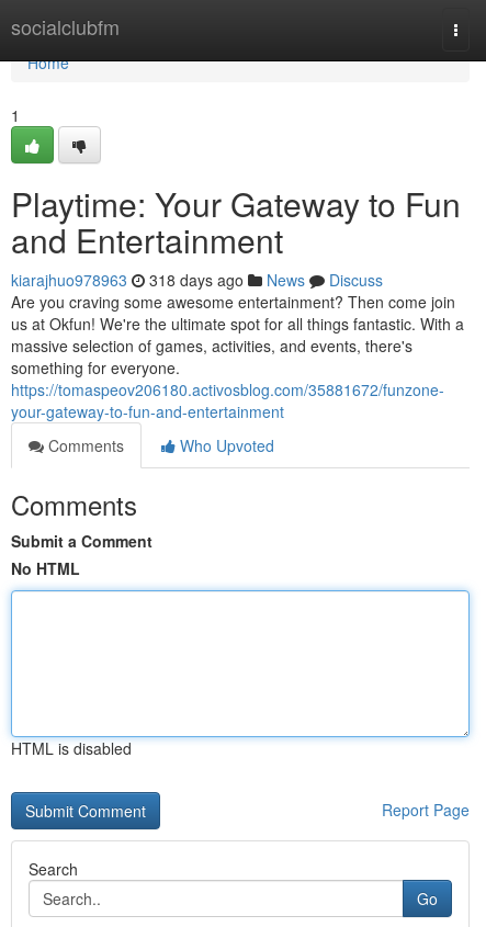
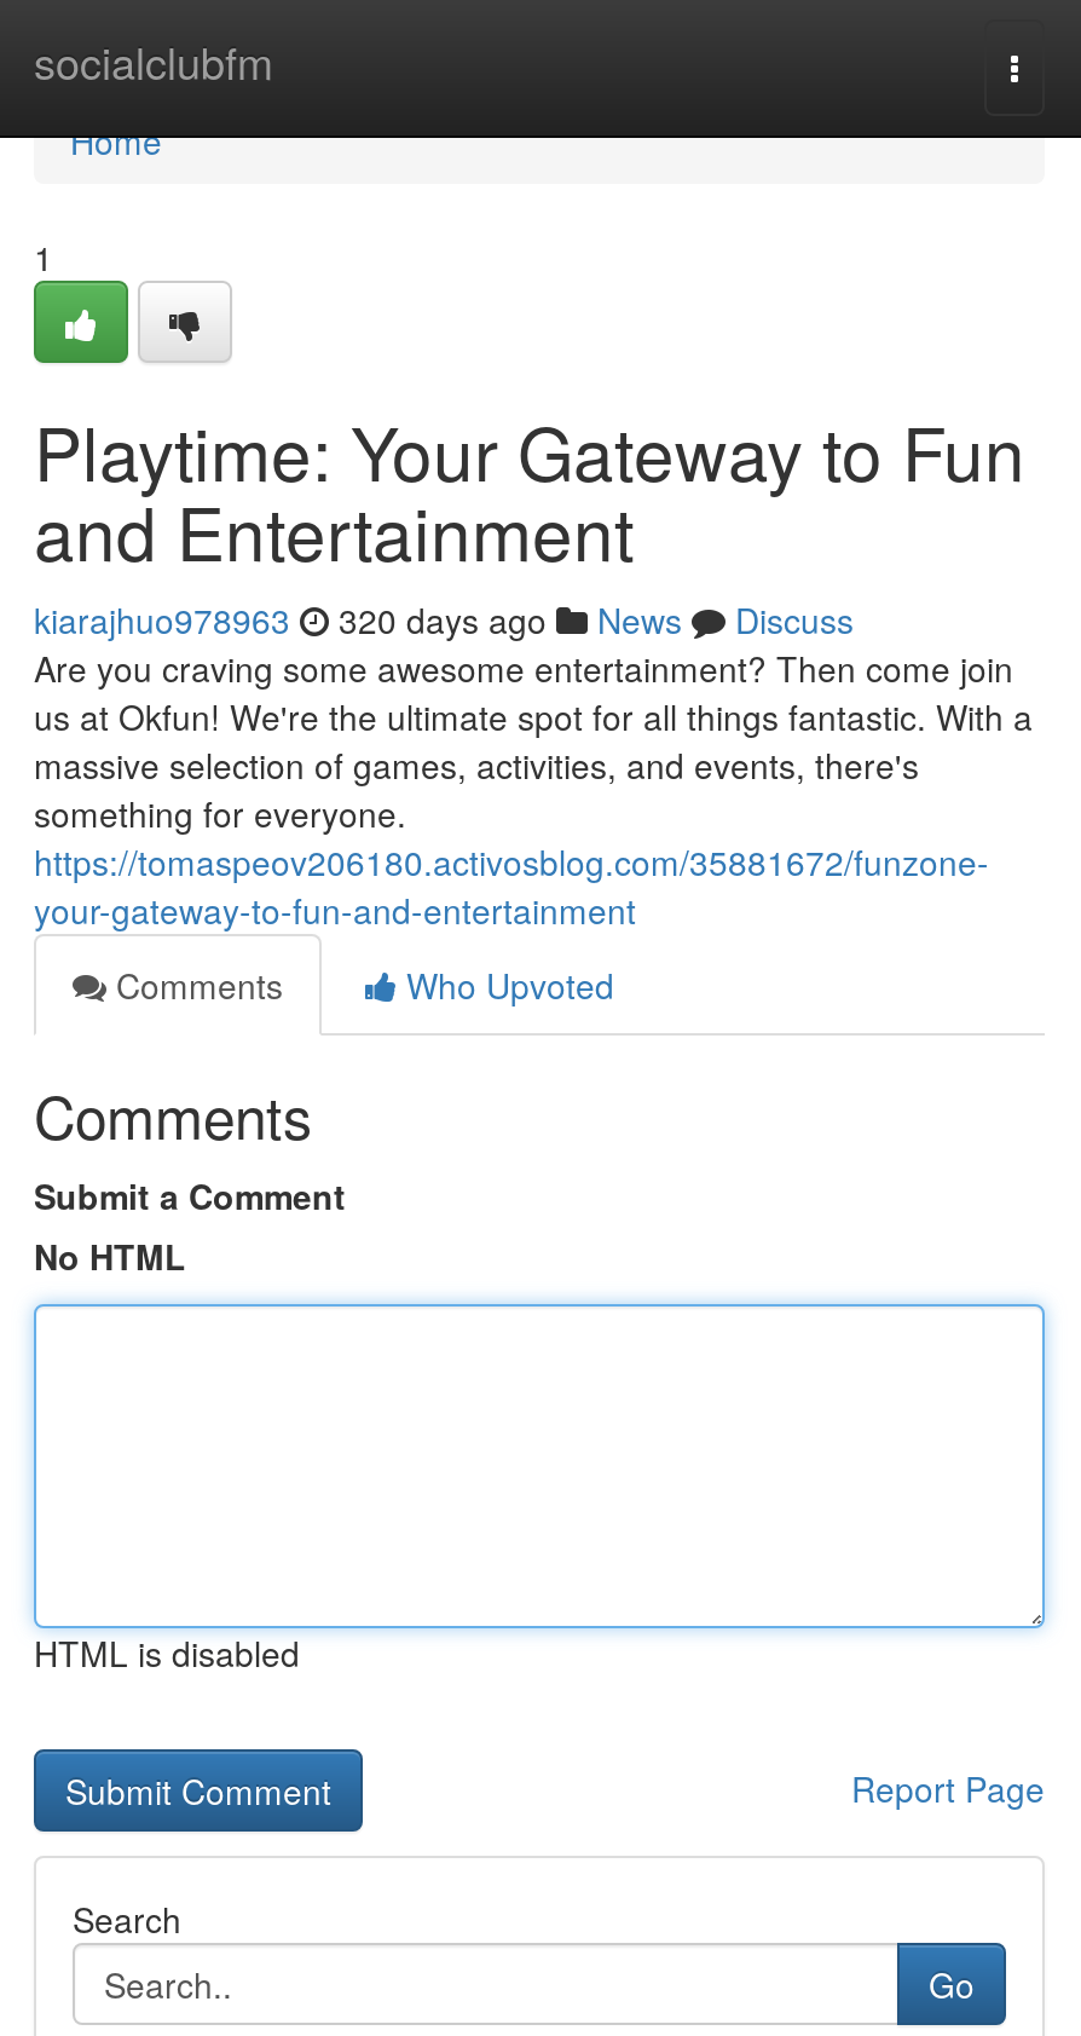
- kiarajhuo978963 318 days ago News Discuss
+ kiarajhuo978963 320 days ago News Discuss
